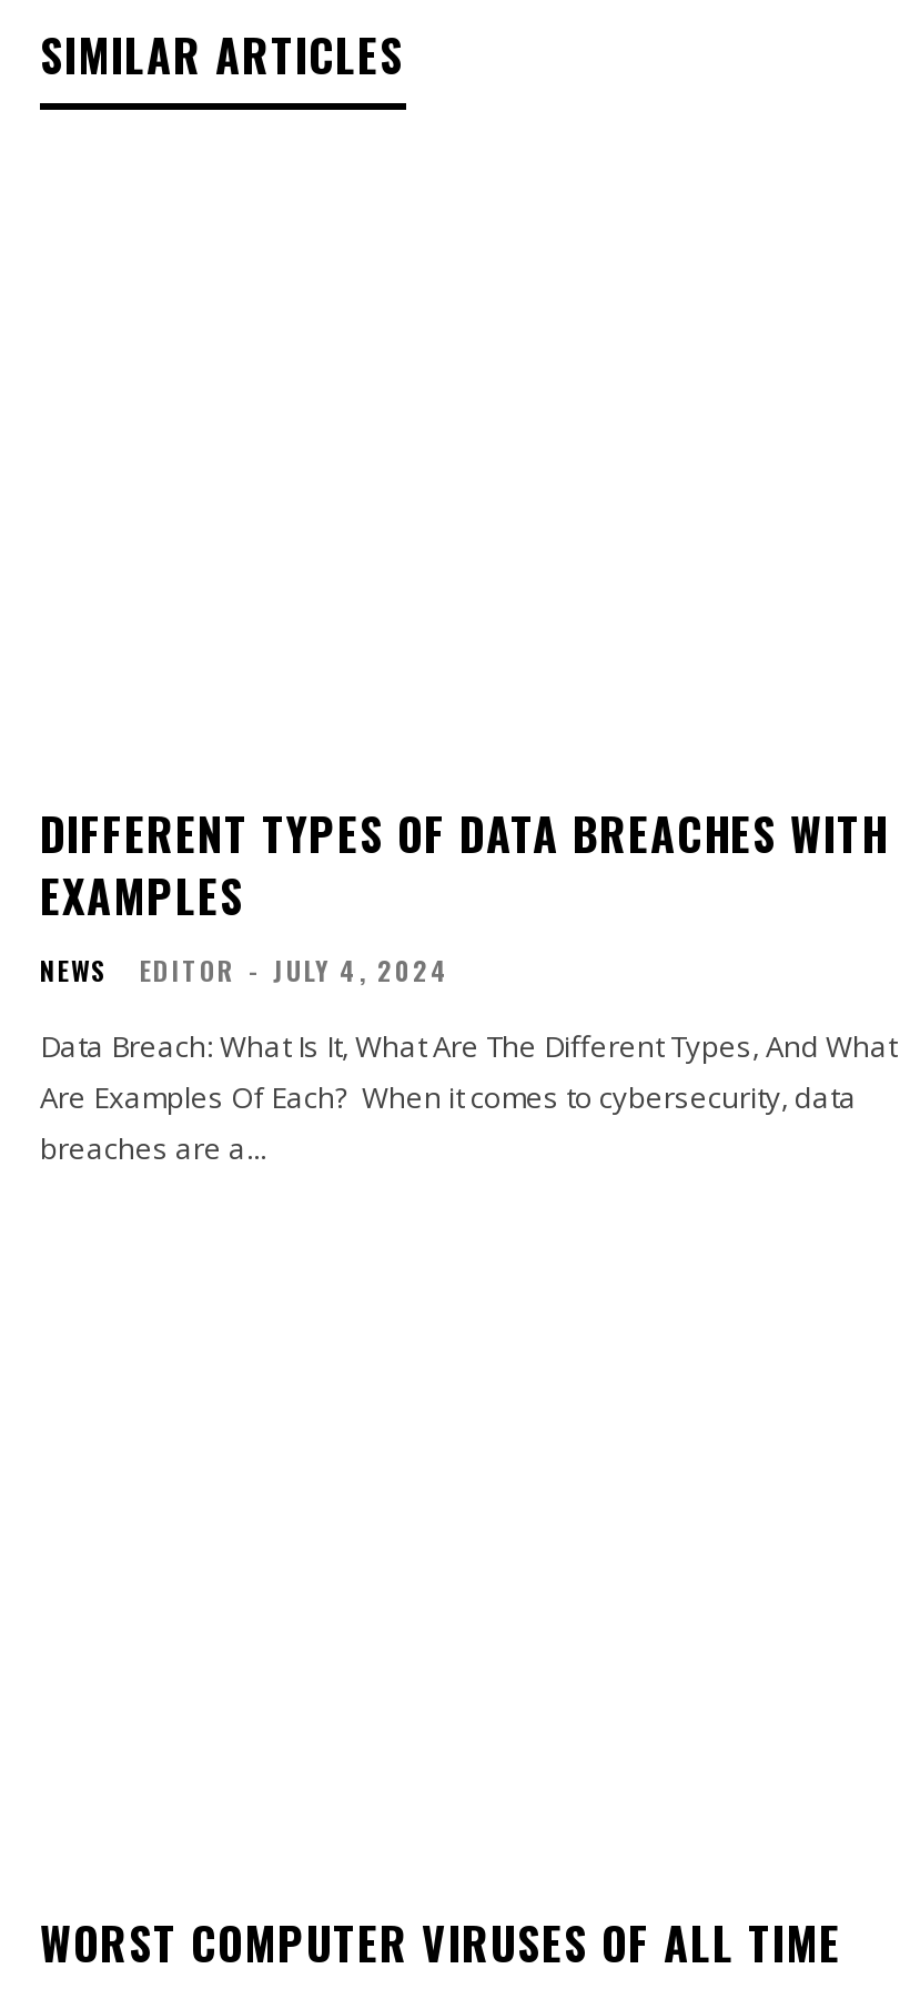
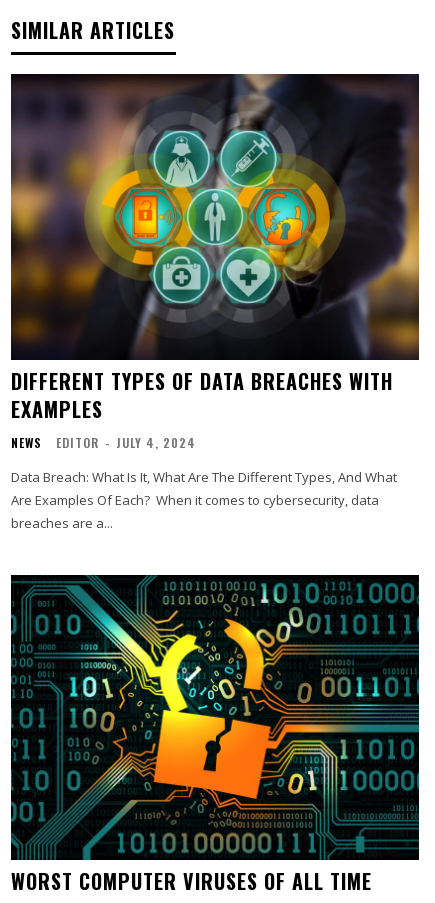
+ [image]

+ [image]
